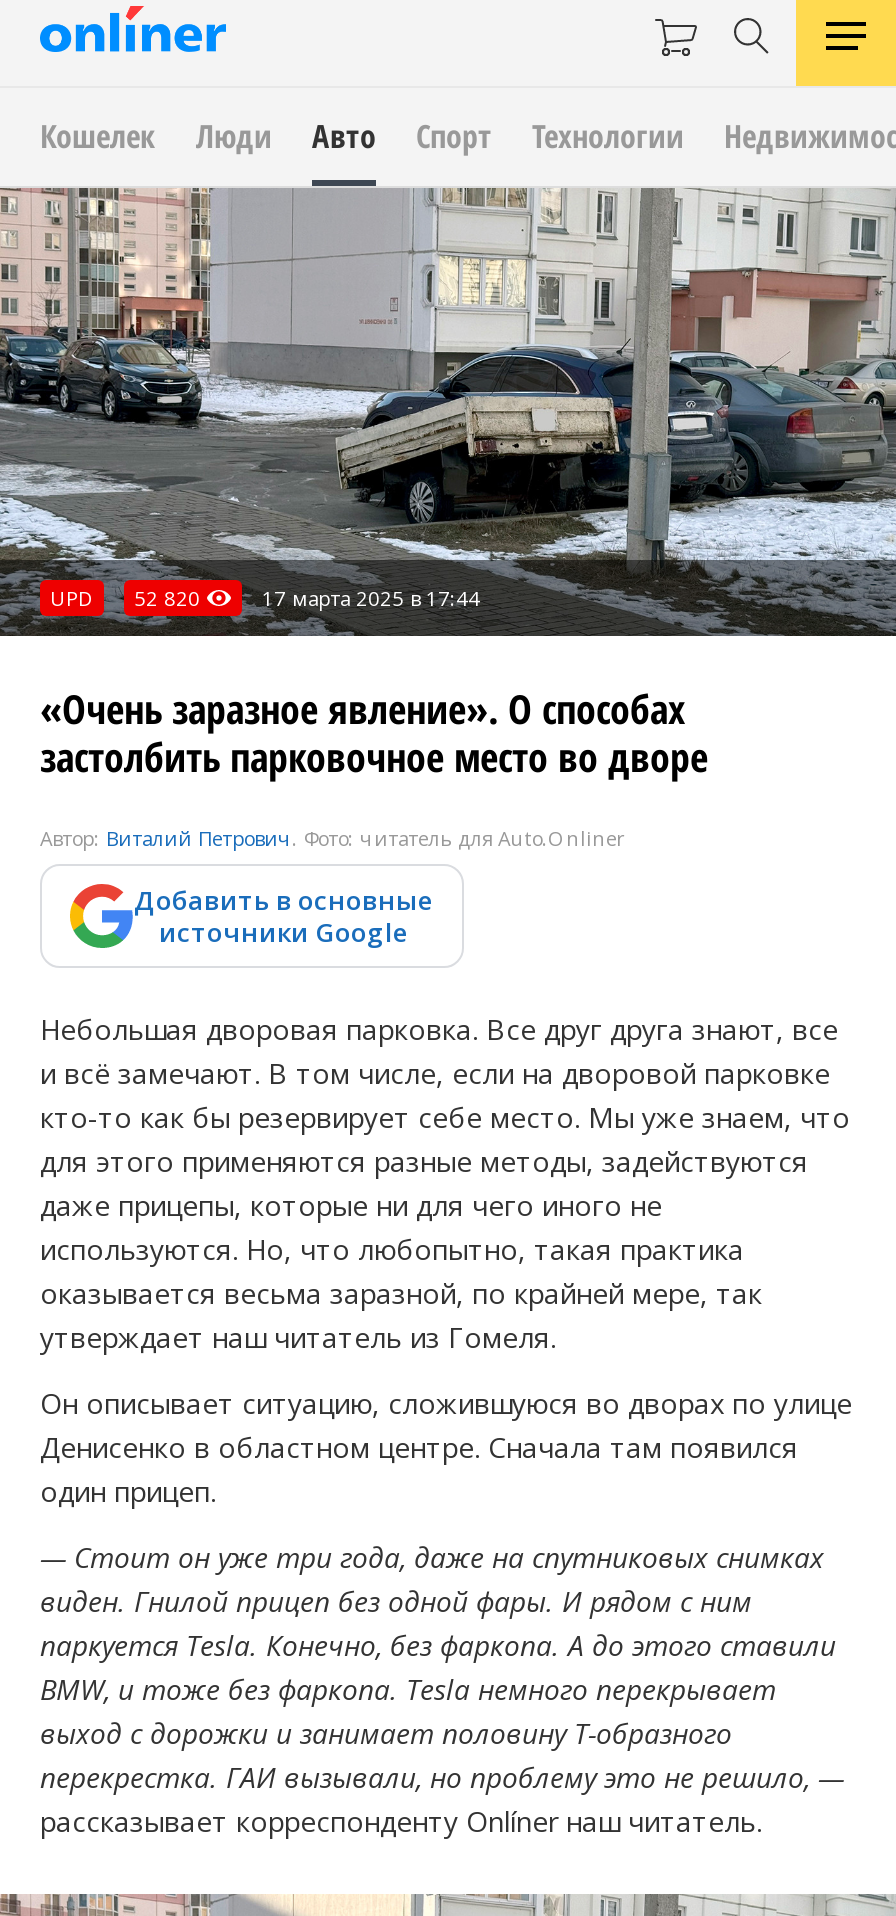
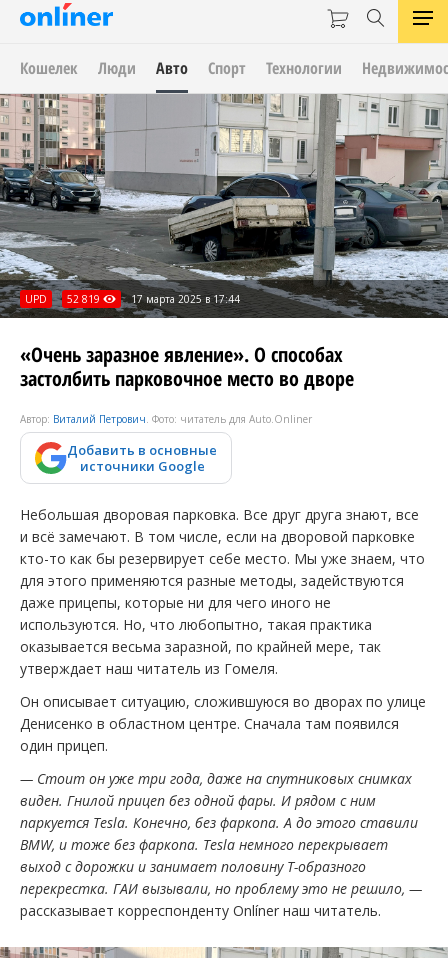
- UPD 52 820 17 марта 2025 в 17:44
+ UPD 52 819 17 марта 2025 в 17:44
